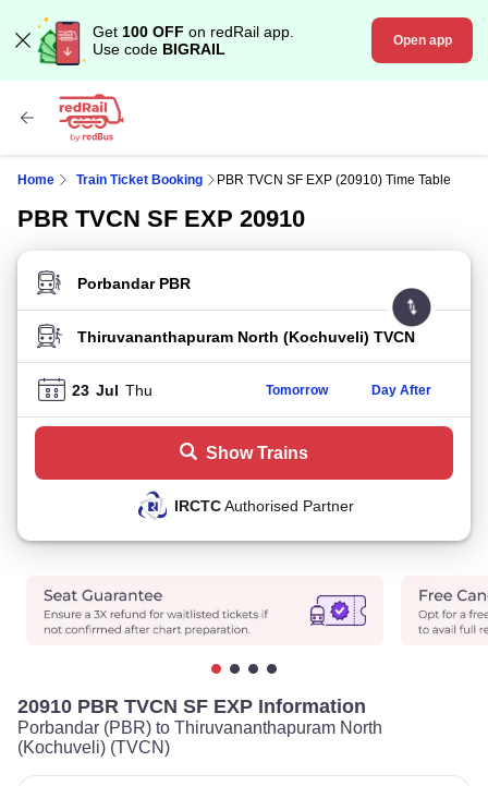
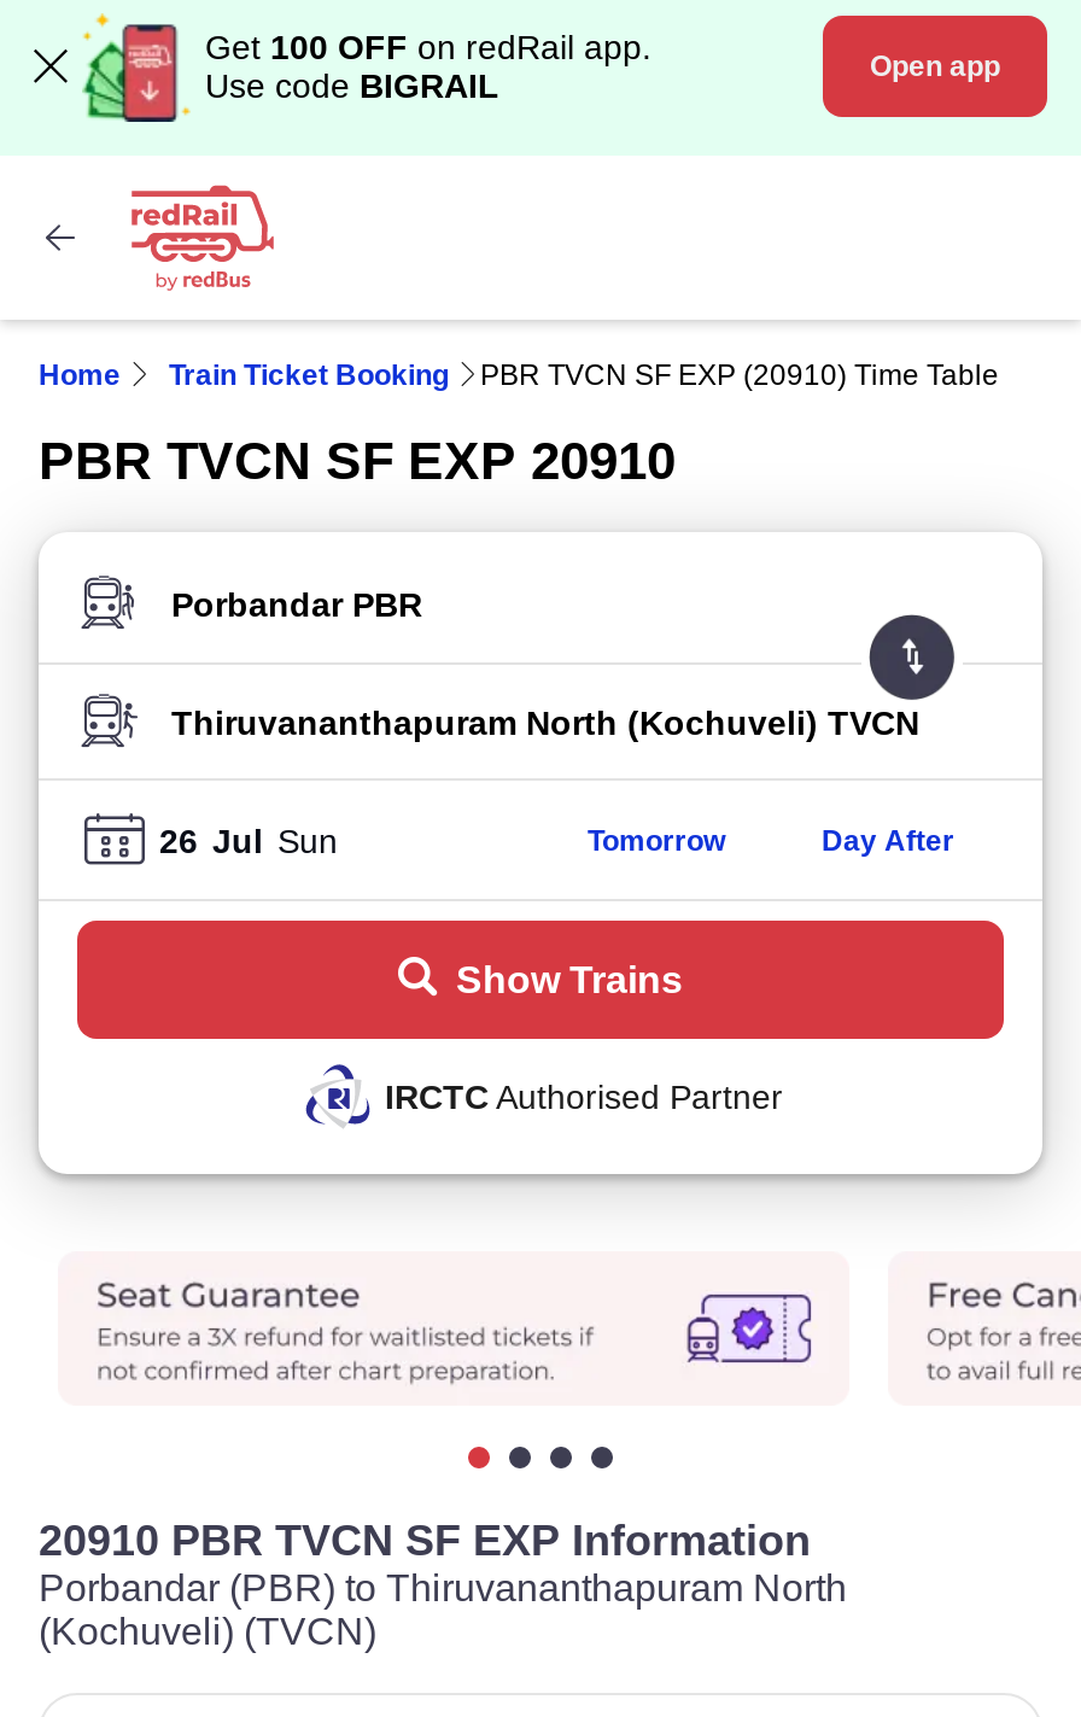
- 23 Jul Thu
+ 26 Jul Sun
